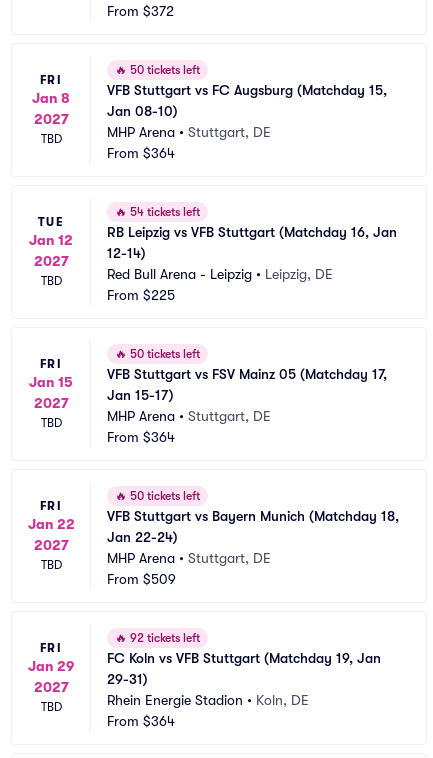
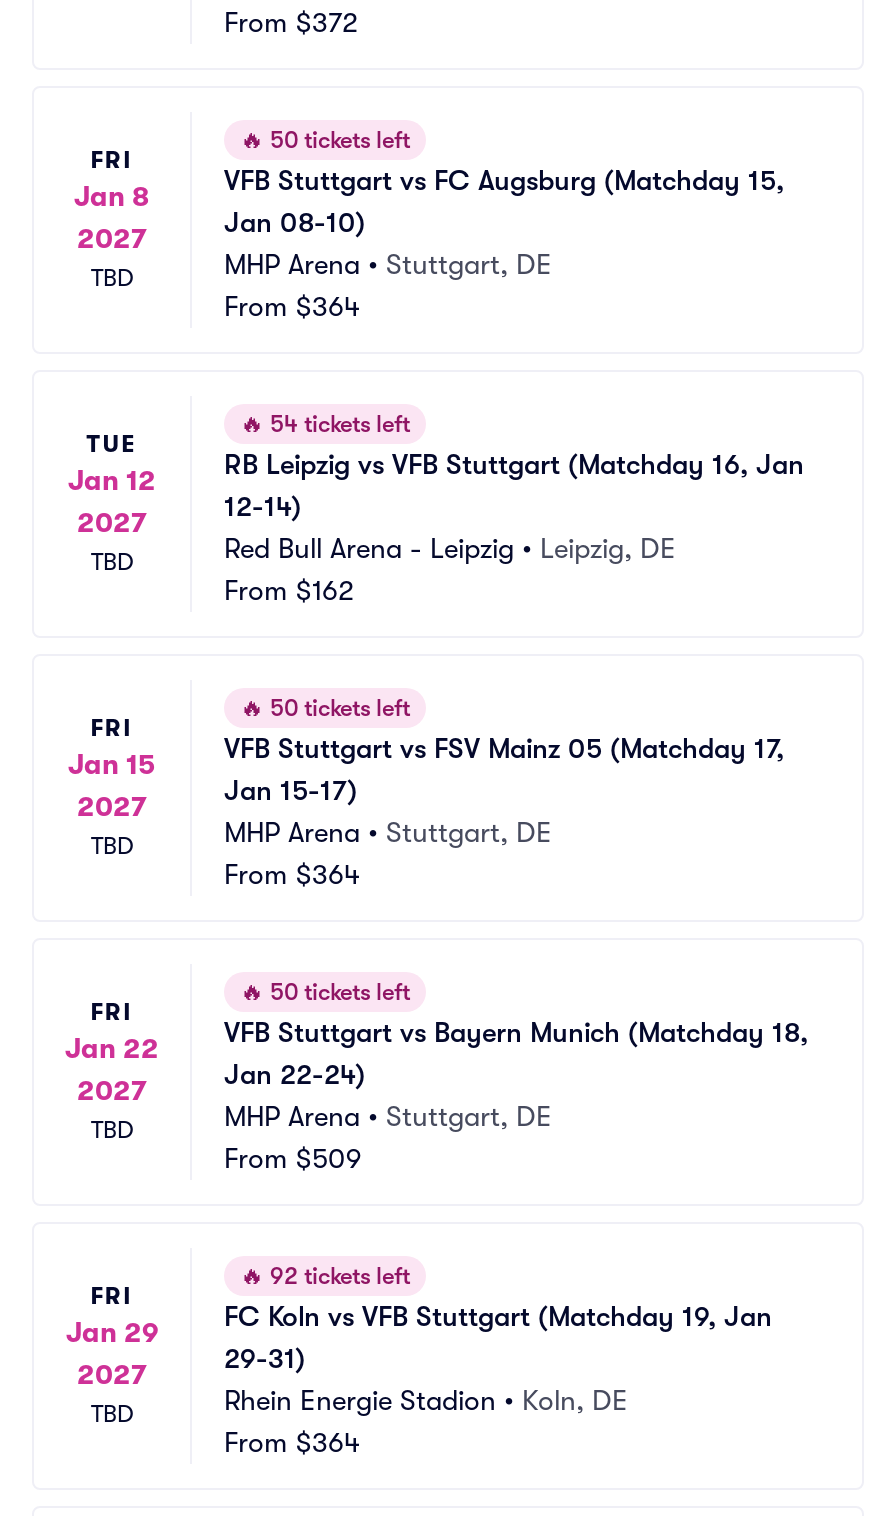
- From $225
+ From $162
